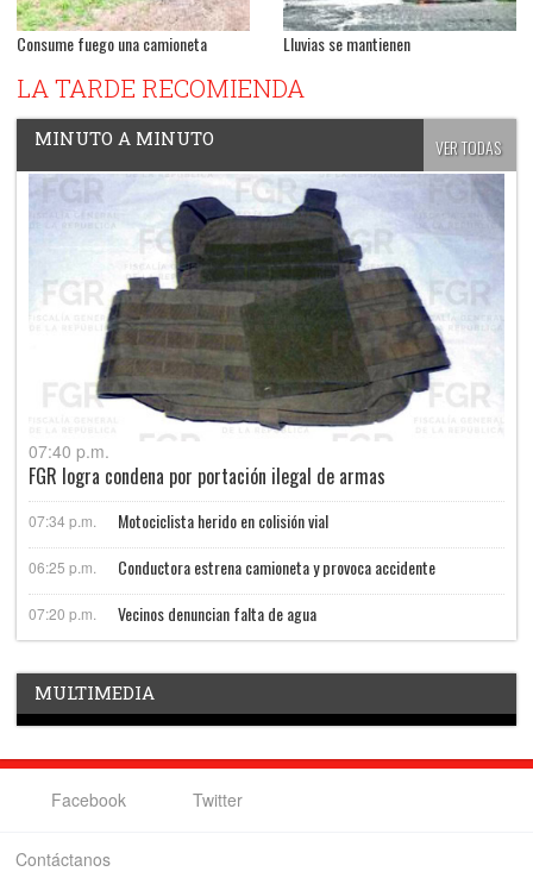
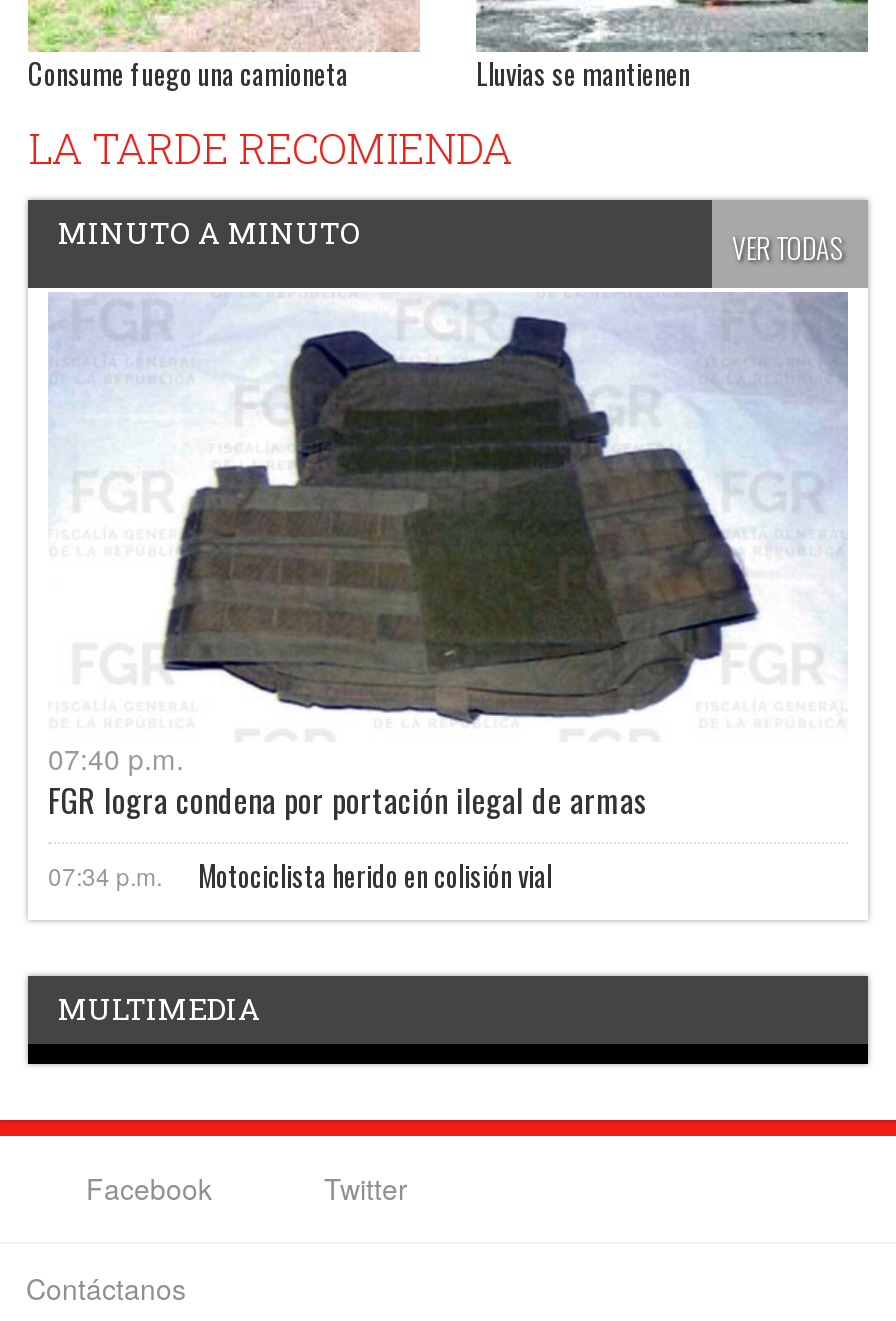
- 06:25 p.m.
- Conductora estrena camioneta y provoca accidente
- 07:20 p.m.
- Vecinos denuncian falta de agua
